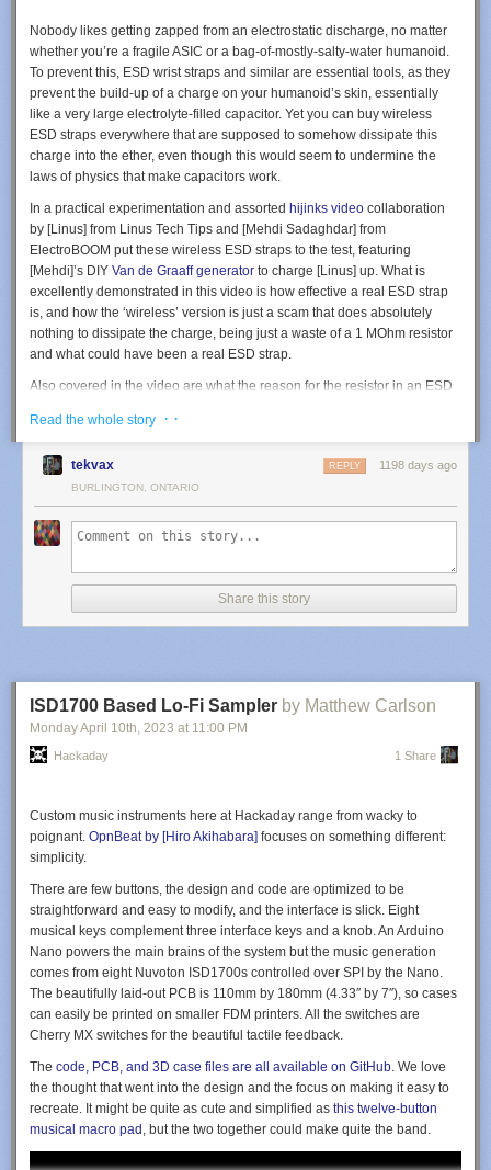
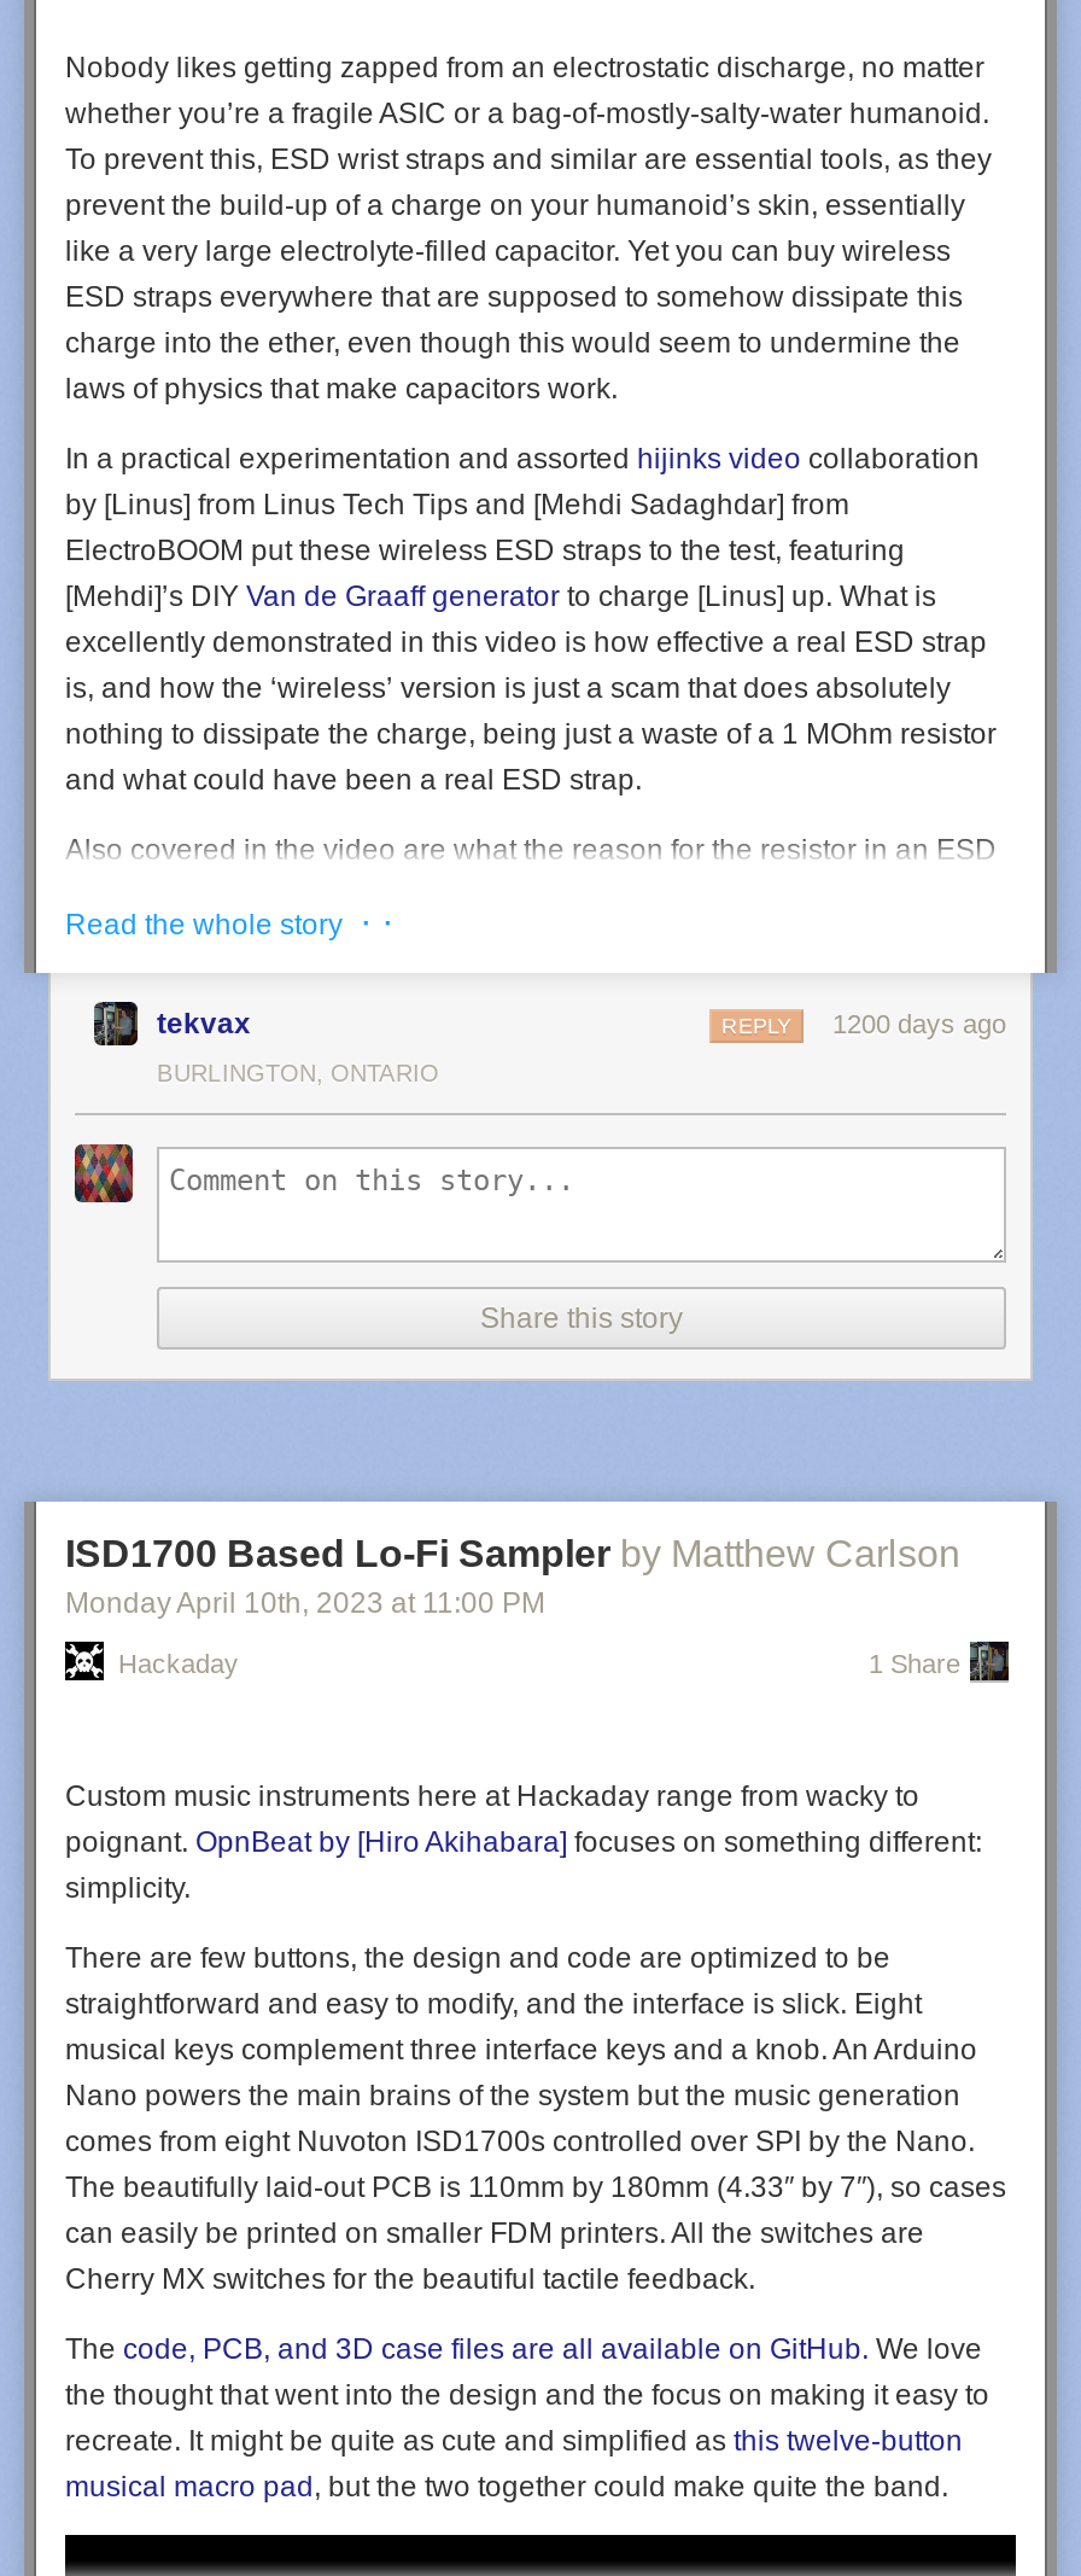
- REPLY 1198 days ago
+ REPLY 1200 days ago
